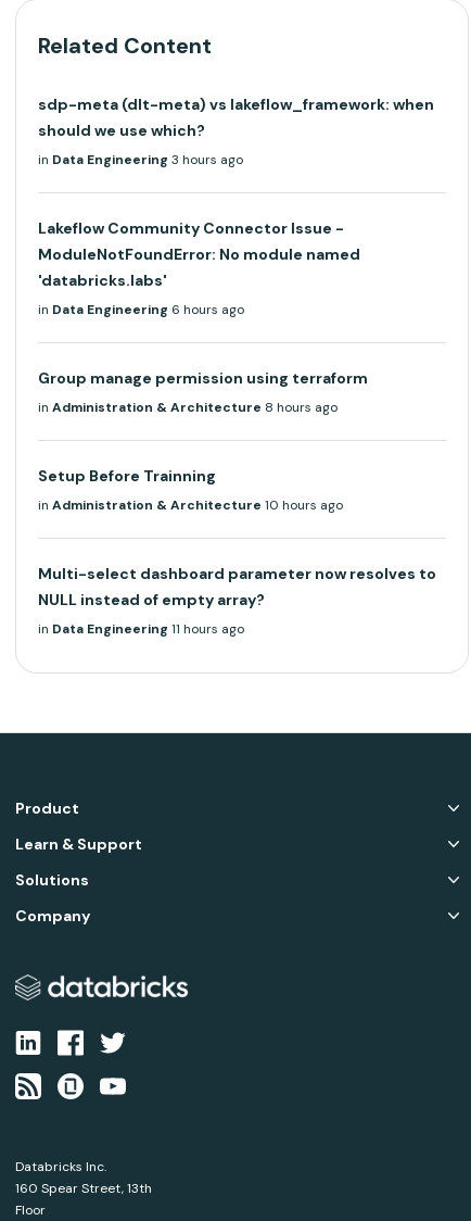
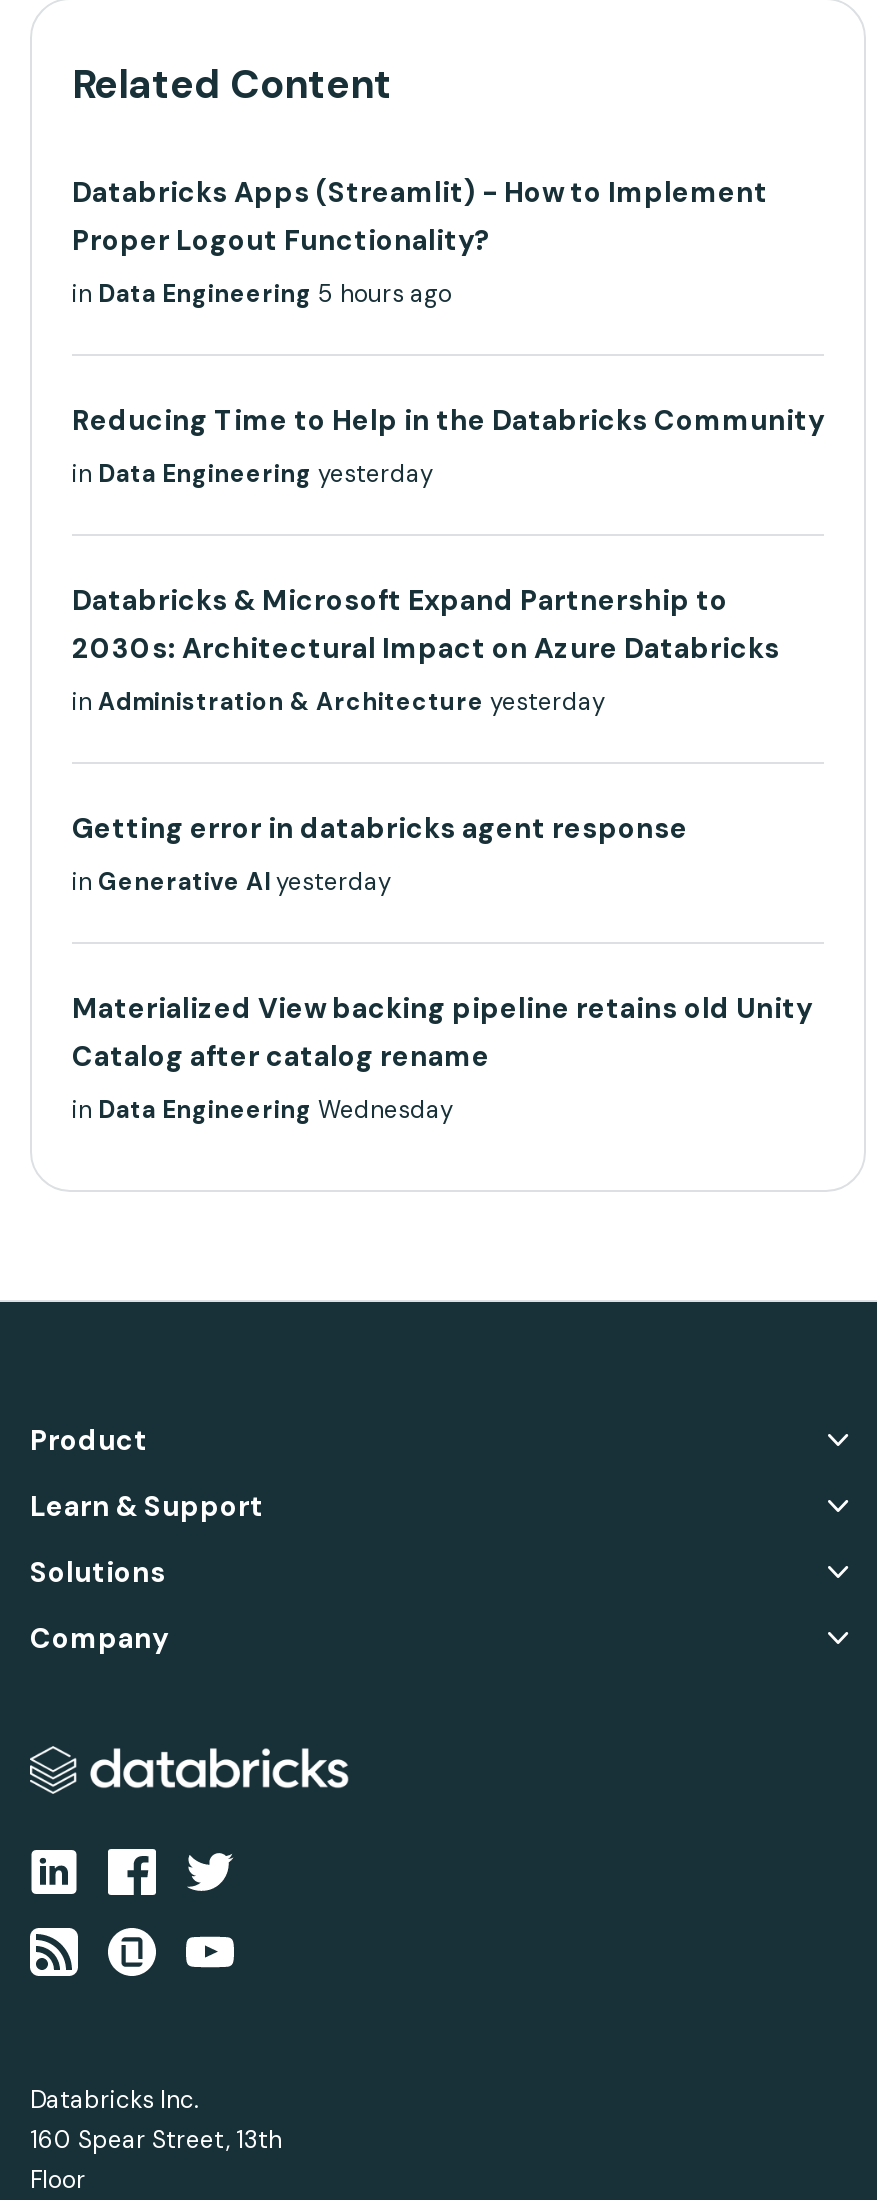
- sdp-meta (dlt-meta) vs lakeflow_framework: when
- should we use which?
+ Databricks Apps (Streamlit) - How to Implement
+ Proper Logout Functionality?

- in Data Engineering 3 hours ago
+ in Data Engineering 5 hours ago

- Lakeflow Community Connector Issue -
- ModuleNotFoundError: No module named
- 'databricks.labs'
+ Reducing Time to Help in the Databricks Community

- in Data Engineering 6 hours ago
+ in Data Engineering yesterday

- Group manage permission using terraform
+ Databricks & Microsoft Expand Partnership to
+ 2030s: Architectural Impact on Azure Databricks

- in Administration & Architecture 8 hours ago
+ in Administration & Architecture yesterday

- Setup Before Trainning
+ Getting error in databricks agent response

- in Administration & Architecture 10 hours ago
+ in Generative AI yesterday

- Multi-select dashboard parameter now resolves to
- NULL instead of empty array?
+ Materialized View backing pipeline retains old Unity
+ Catalog after catalog rename

- in Data Engineering 11 hours ago
+ in Data Engineering Wednesday
